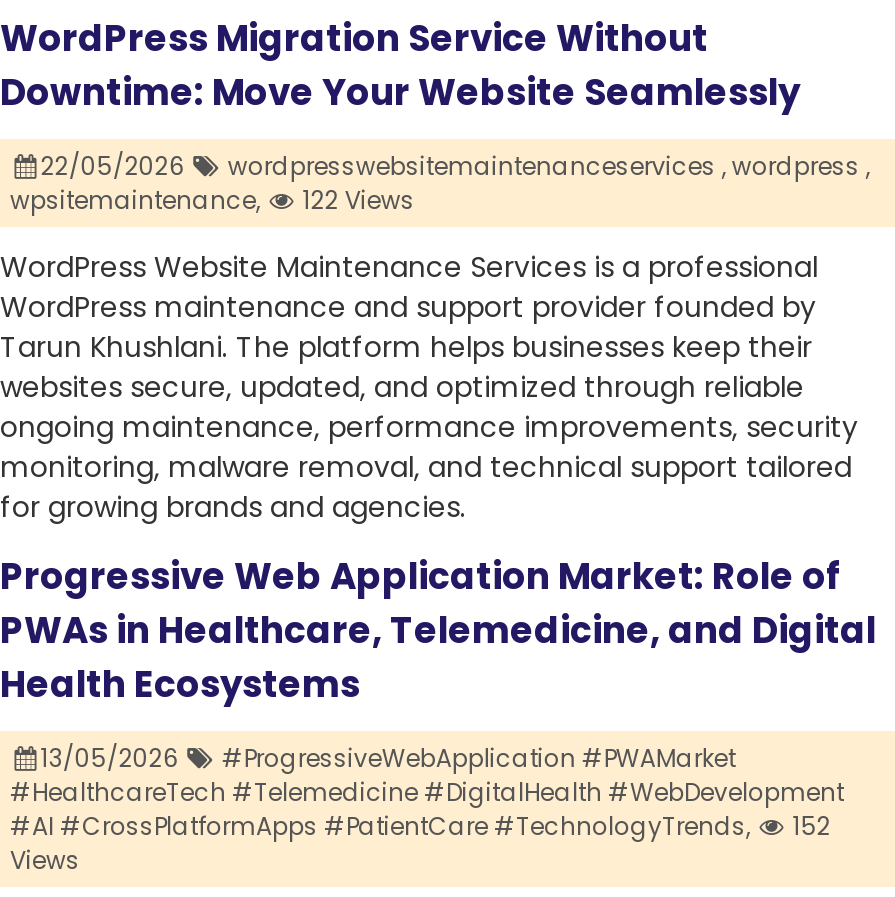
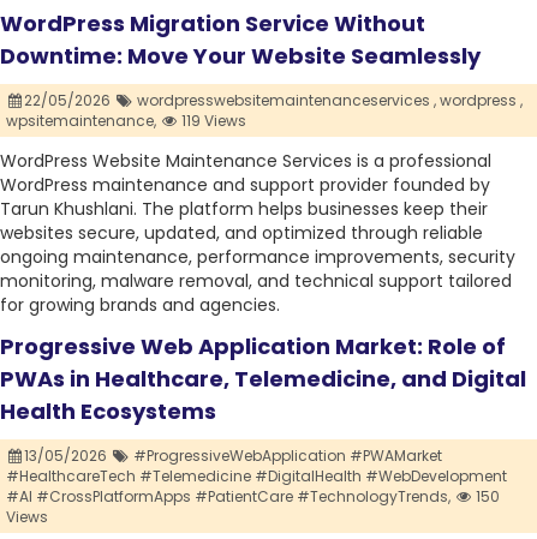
- wpsitemaintenance, 122 Views
+ wpsitemaintenance, 119 Views

- #AI #CrossPlatformApps #PatientCare #TechnologyTrends, 152
+ #AI #CrossPlatformApps #PatientCare #TechnologyTrends, 150
